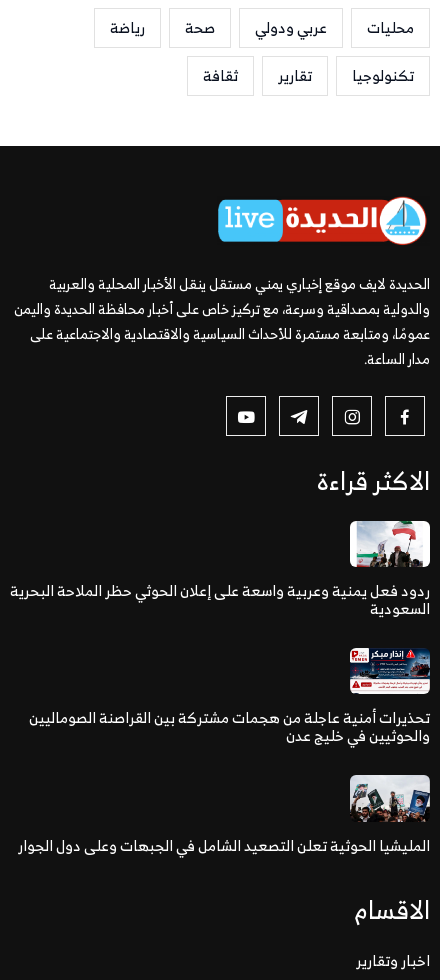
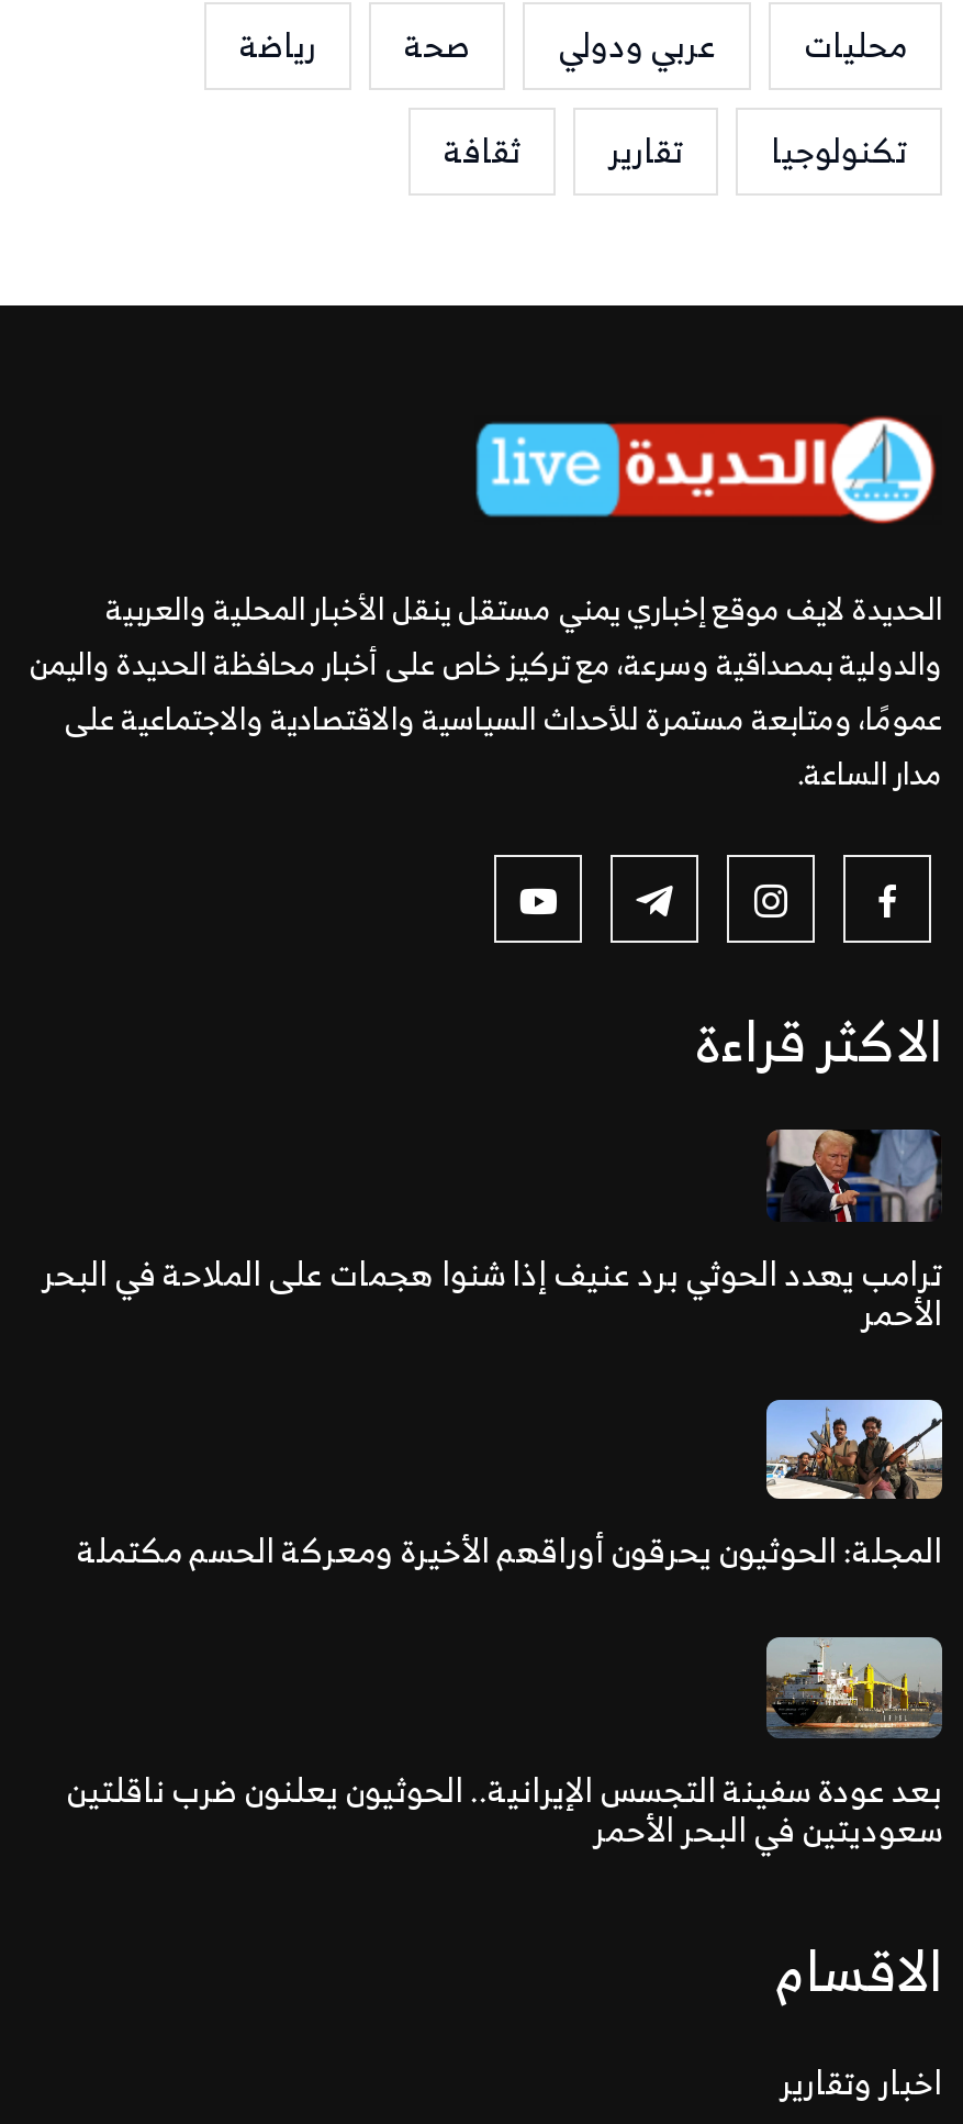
- [image]
- ردود فعل يمنية وعربية واسعة على إعلان الحوثي حظر الملاحة البحرية
- السعودية
+ [image]
+ ترامب يهدد الحوثي برد عنيف إذا شنوا هجمات على الملاحة في البحر
+ الأحمر

- [image]
- تحذيرات أمنية عاجلة من هجمات مشتركة بين القراصنة الصوماليين
- والحوثيين في خليج عدن
+ [image]
+ المجلة: الحوثيون يحرقون أوراقهم الأخيرة ومعركة الحسم مكتملة

- [image]
- المليشيا الحوثية تعلن التصعيد الشامل في الجبهات وعلى دول الجوار
+ [image]
+ بعد عودة سفينة التجسس الإيرانية.. الحوثيون يعلنون ضرب ناقلتين
+ سعوديتين في البحر الأحمر
